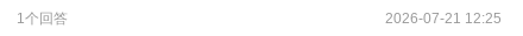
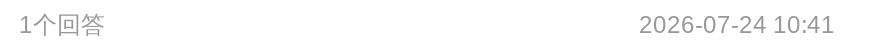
- 2026-07-21 12:25
+ 2026-07-24 10:41
